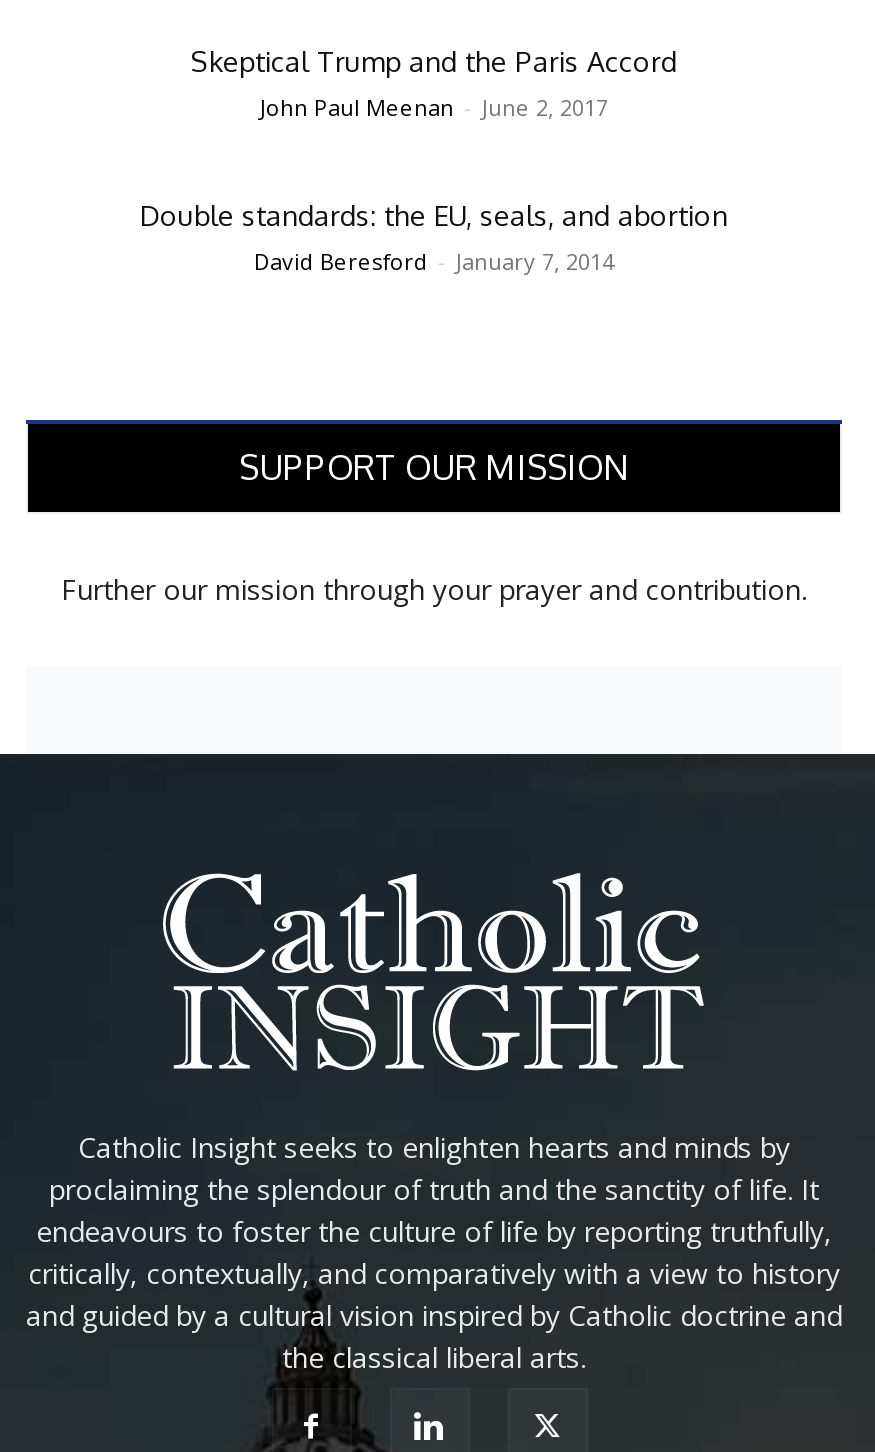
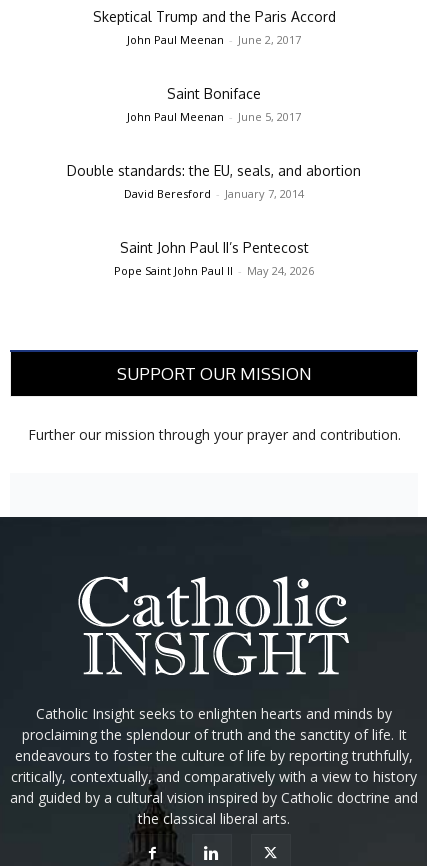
+ Saint Boniface
+ John Paul Meenan - June 5, 2017

+ Saint John Paul II’s Pentecost
+ Pope Saint John Paul II - May 24, 2026
